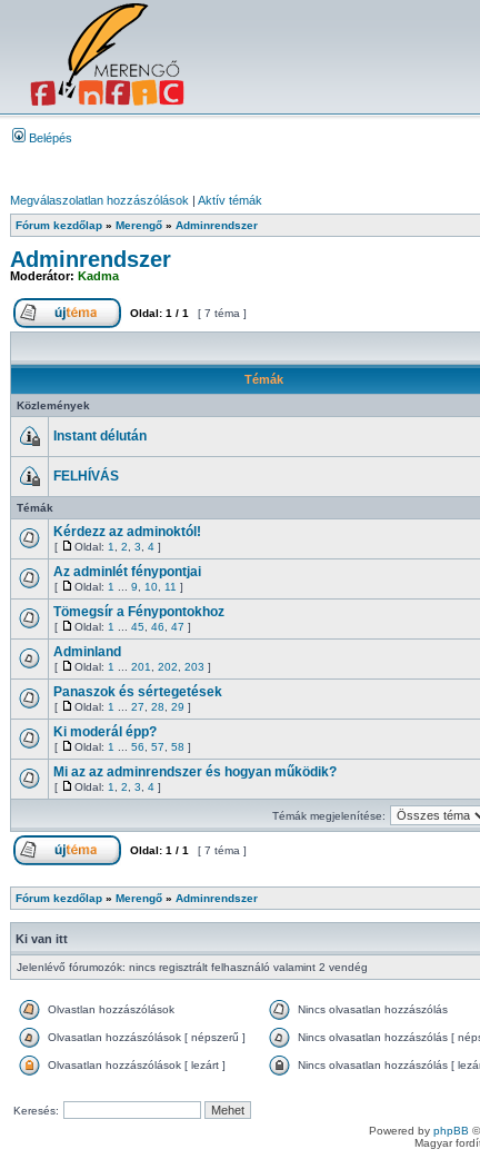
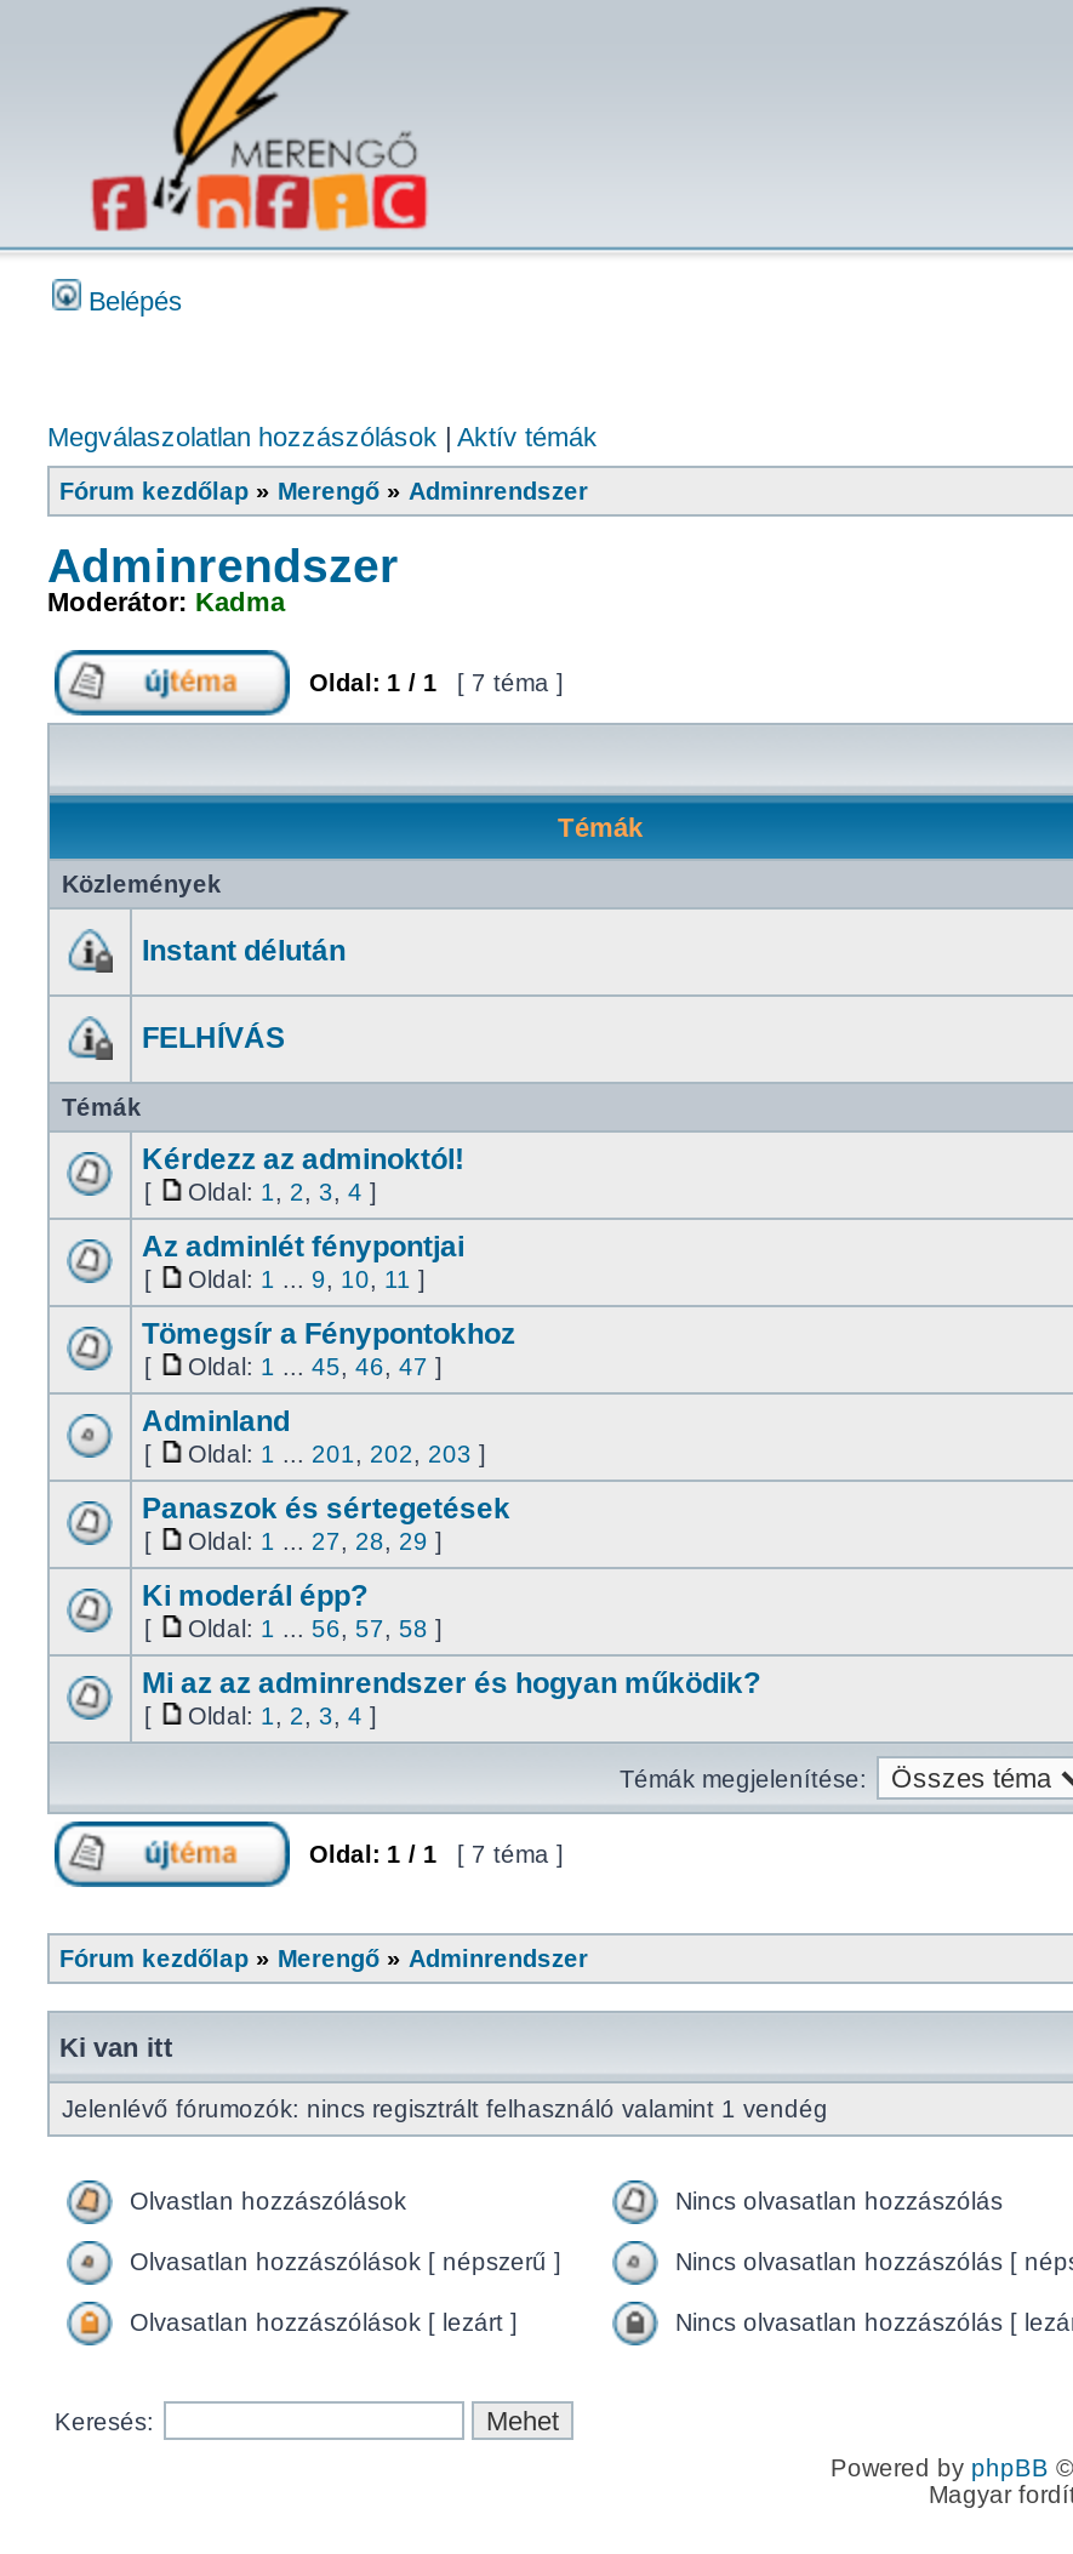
- Jelenlévő fórumozók: nincs regisztrált felhasználó valamint 2 vendég
+ Jelenlévő fórumozók: nincs regisztrált felhasználó valamint 1 vendég
